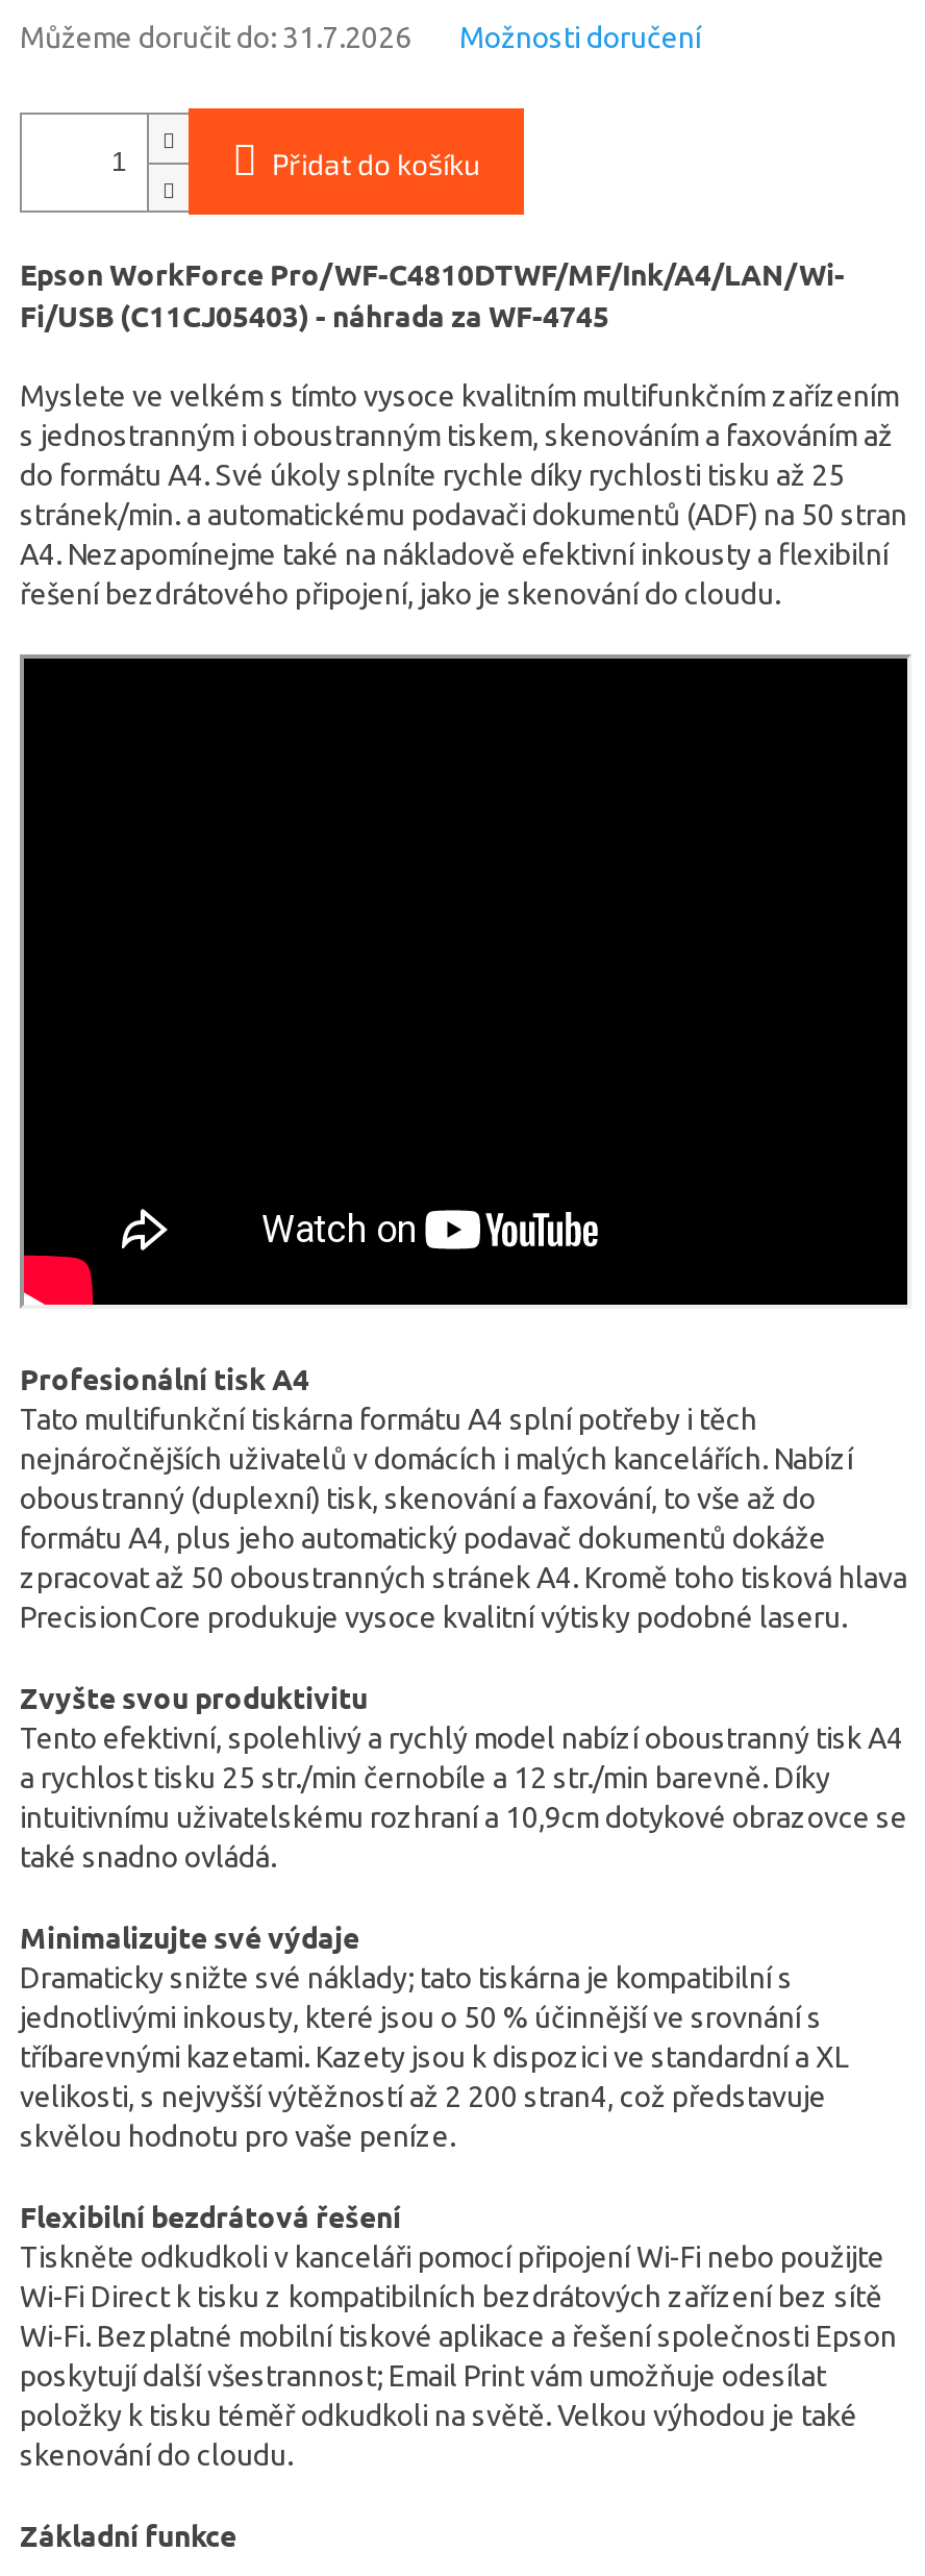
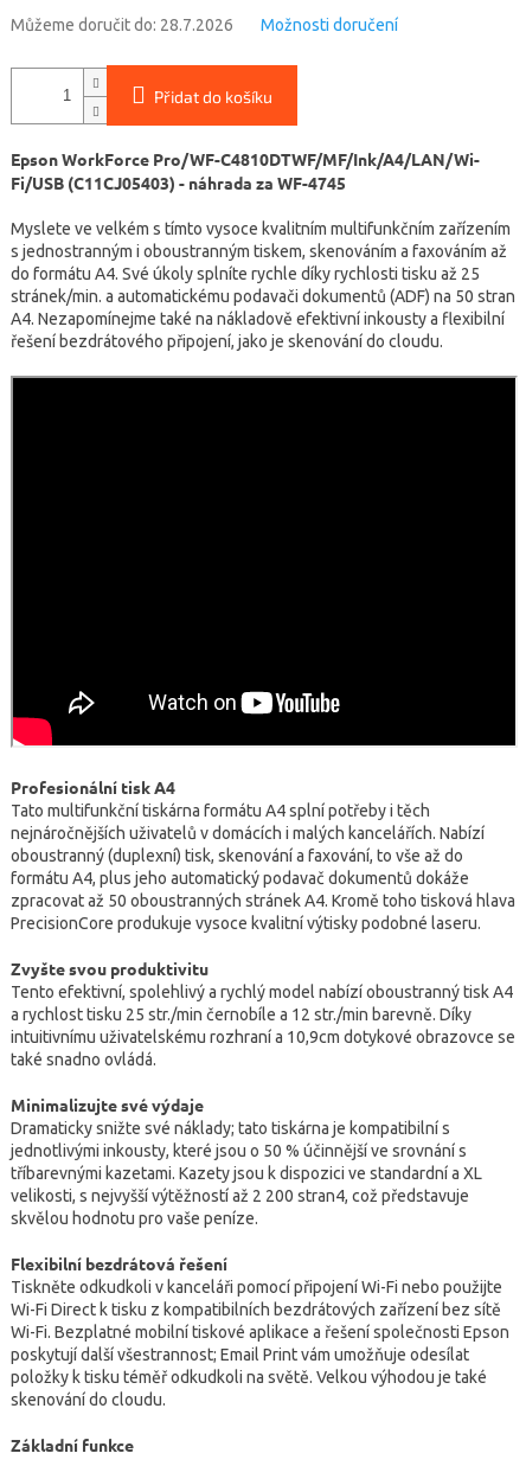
- Můžeme doručit do: 31.7.2026
+ Můžeme doručit do: 28.7.2026
